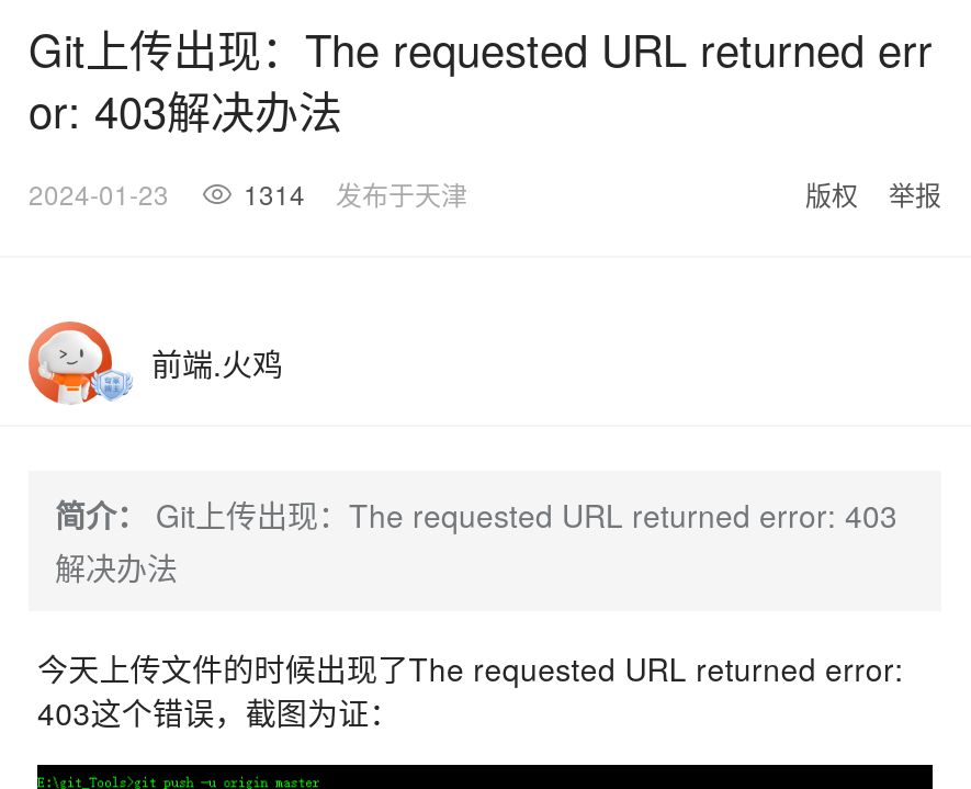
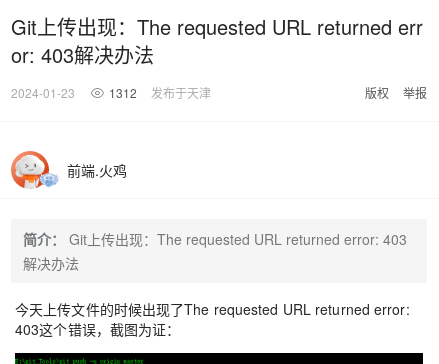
- 2024-01-23 1314 发布于天津
+ 2024-01-23 1312 发布于天津
